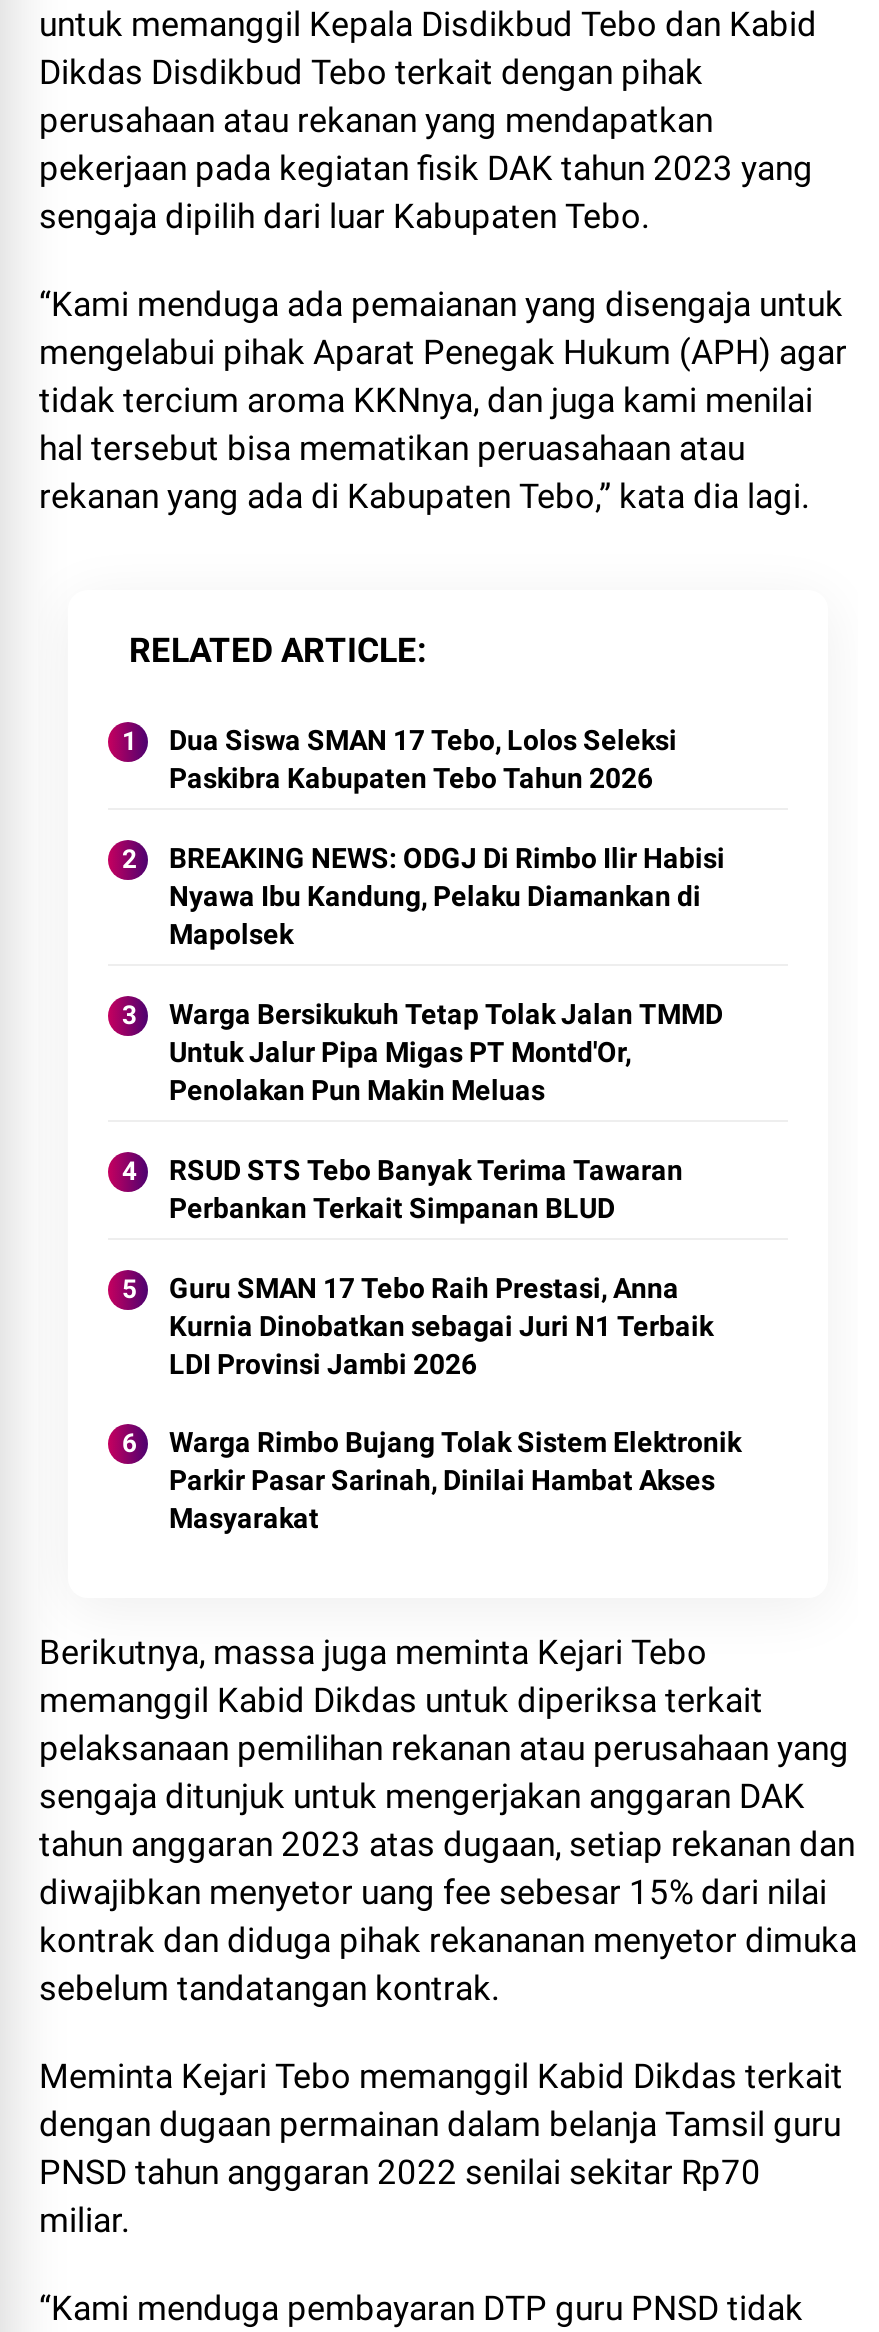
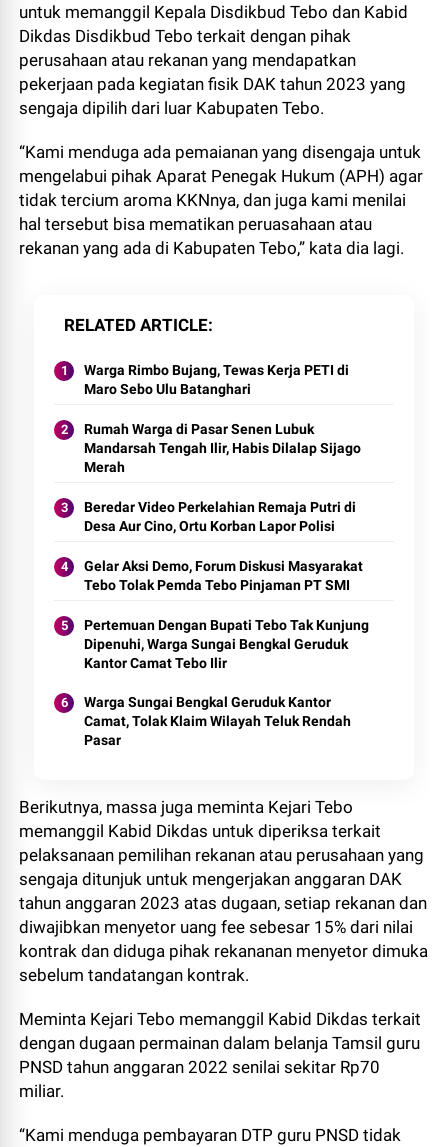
- Dua Siswa SMAN 17 Tebo, Lolos Seleksi
- Paskibra Kabupaten Tebo Tahun 2026
+ Warga Rimbo Bujang, Tewas Kerja PETI di
+ Maro Sebo Ulu Batanghari

- BREAKING NEWS: ODGJ Di Rimbo Ilir Habisi
- Nyawa Ibu Kandung, Pelaku Diamankan di
- Mapolsek
+ Rumah Warga di Pasar Senen Lubuk
+ Mandarsah Tengah Ilir, Habis Dilalap Sijago
+ Merah

- Warga Bersikukuh Tetap Tolak Jalan TMMD
- Untuk Jalur Pipa Migas PT Montd'Or,
- Penolakan Pun Makin Meluas
+ Beredar Video Perkelahian Remaja Putri di
+ Desa Aur Cino, Ortu Korban Lapor Polisi

- RSUD STS Tebo Banyak Terima Tawaran
- Perbankan Terkait Simpanan BLUD
+ Gelar Aksi Demo, Forum Diskusi Masyarakat
+ Tebo Tolak Pemda Tebo Pinjaman PT SMI

- Guru SMAN 17 Tebo Raih Prestasi, Anna
- Kurnia Dinobatkan sebagai Juri N1 Terbaik
- LDI Provinsi Jambi 2026
+ Pertemuan Dengan Bupati Tebo Tak Kunjung
+ Dipenuhi, Warga Sungai Bengkal Geruduk
+ Kantor Camat Tebo Ilir

- Warga Rimbo Bujang Tolak Sistem Elektronik
- Parkir Pasar Sarinah, Dinilai Hambat Akses
- Masyarakat
+ Warga Sungai Bengkal Geruduk Kantor
+ Camat, Tolak Klaim Wilayah Teluk Rendah
+ Pasar
